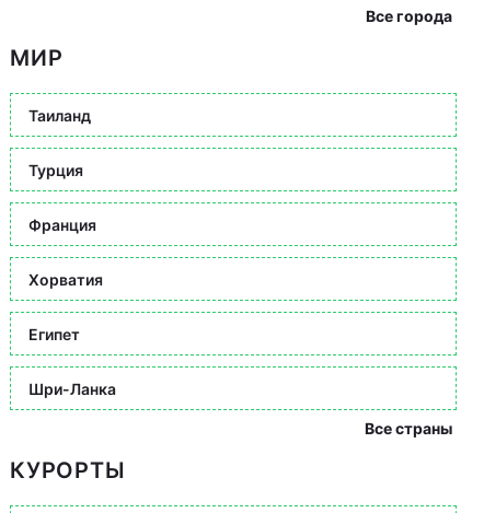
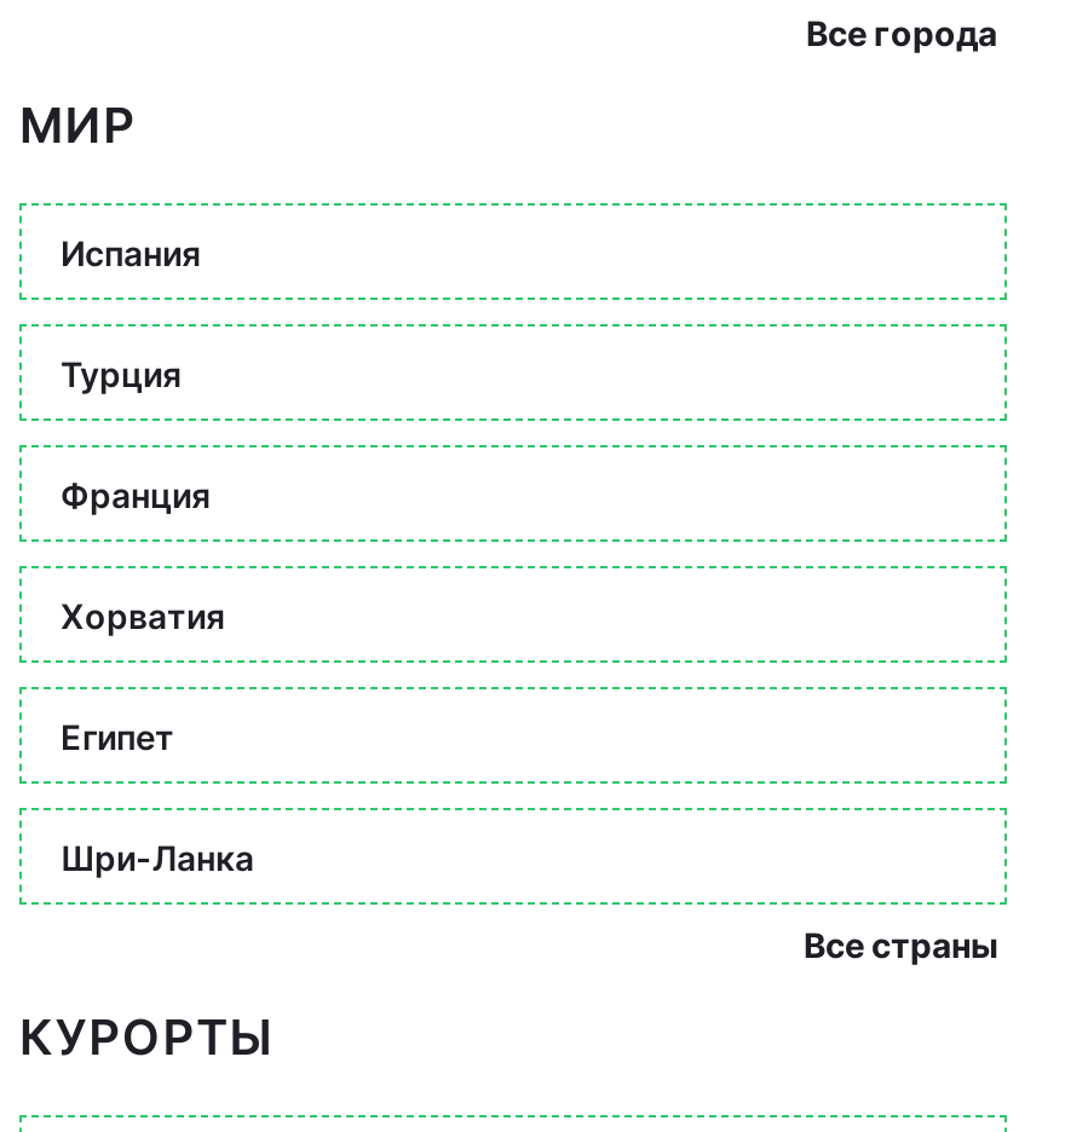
- Таиланд
+ Испания
